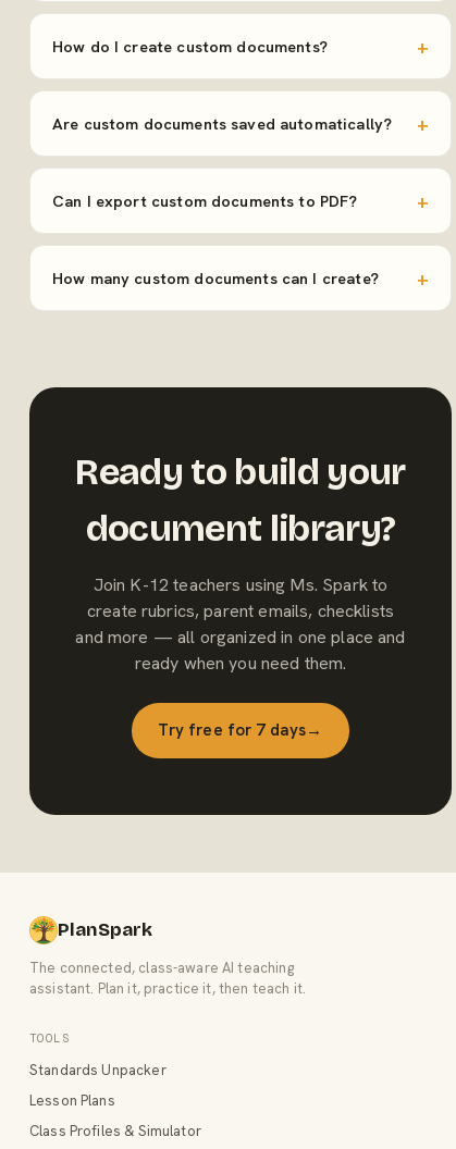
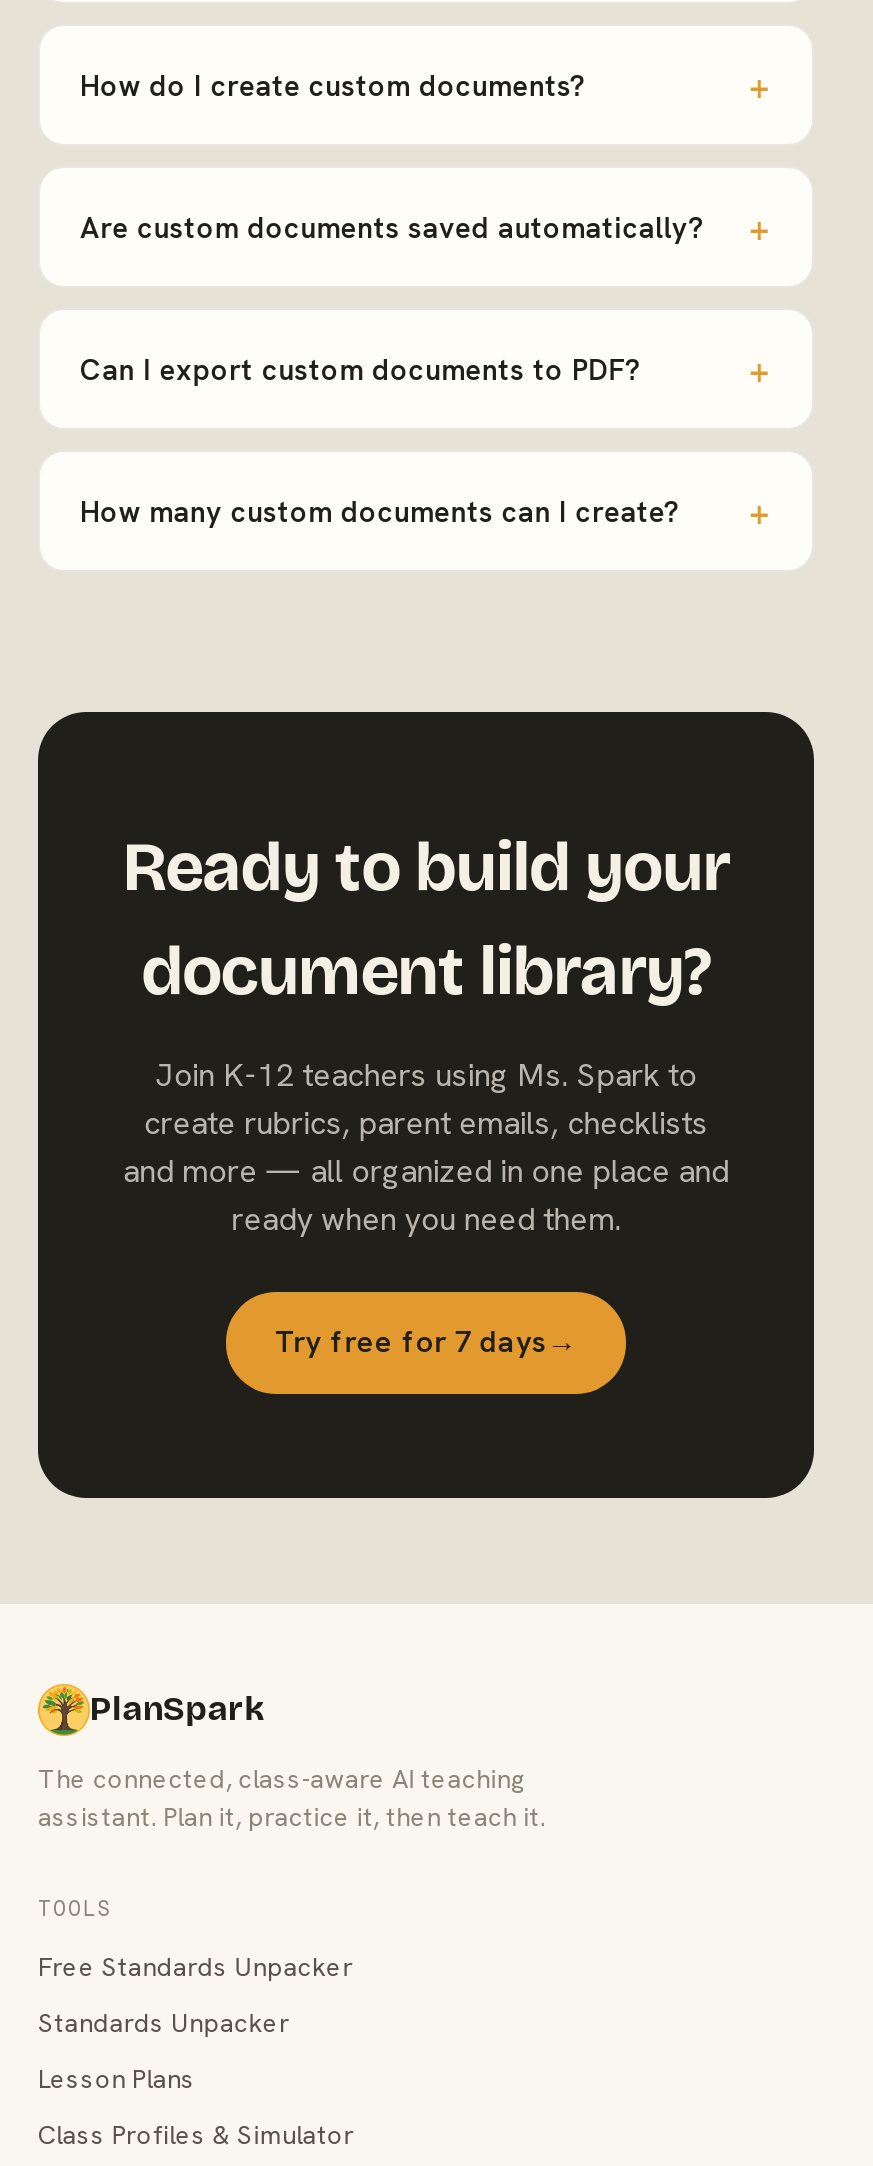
+ Free Standards Unpacker
